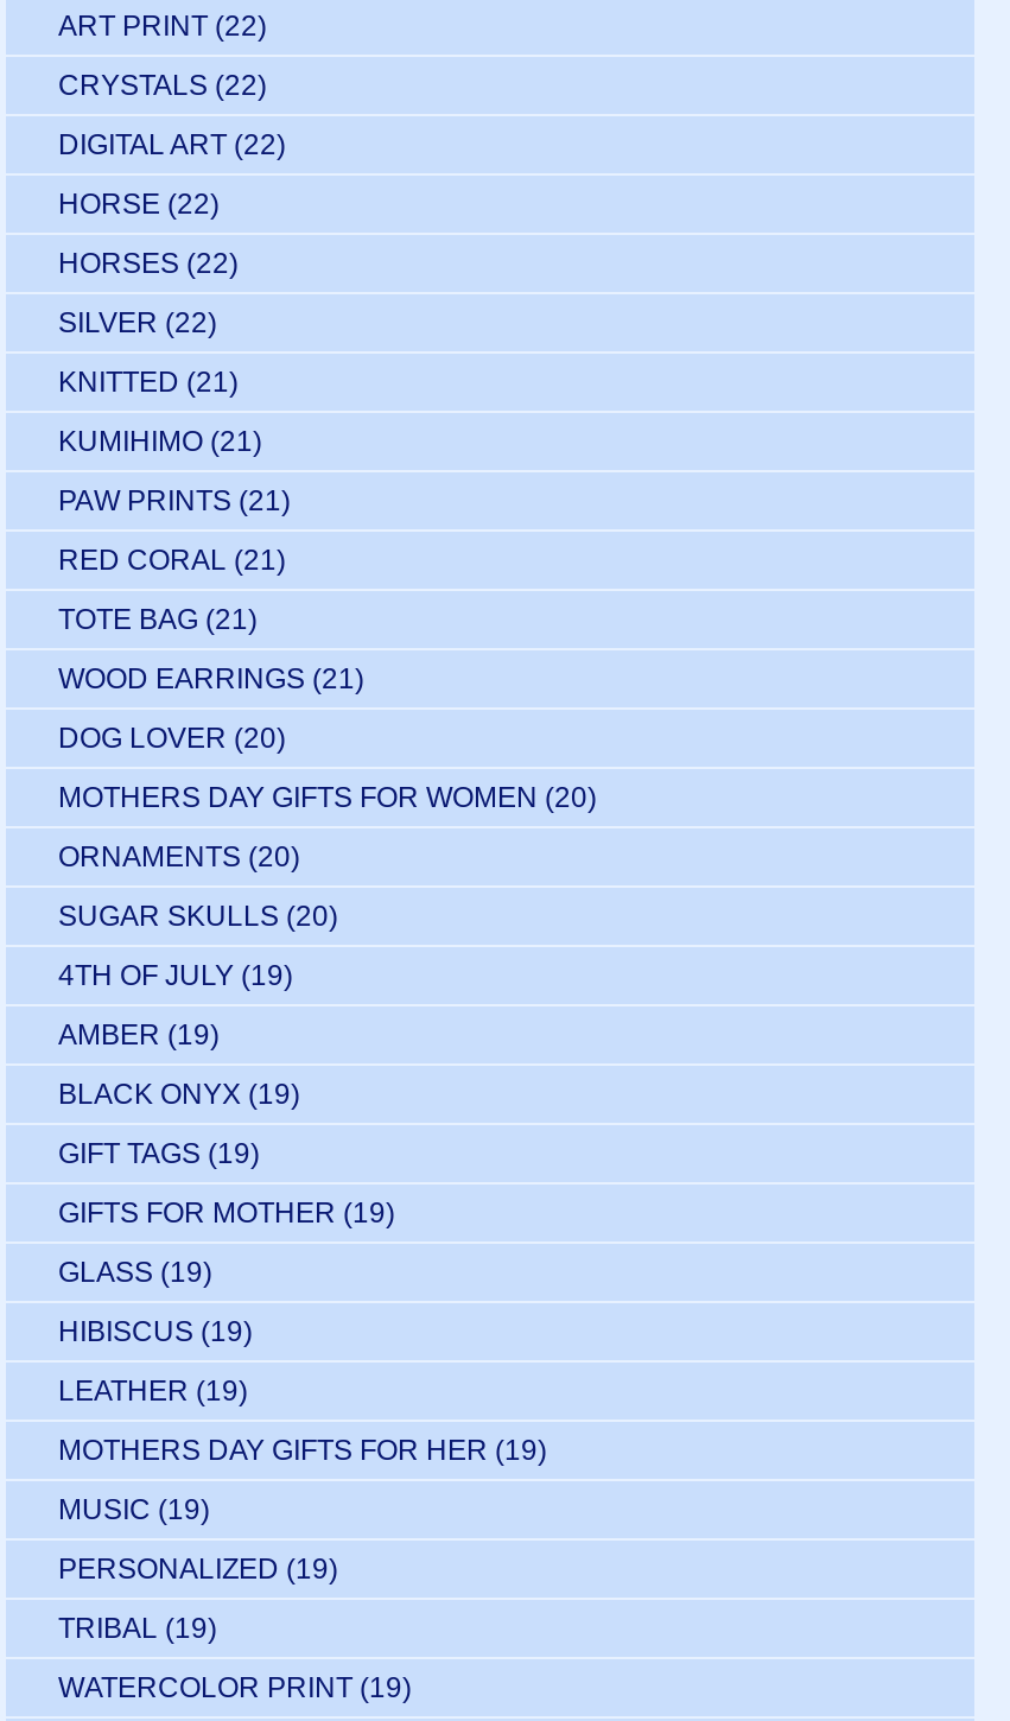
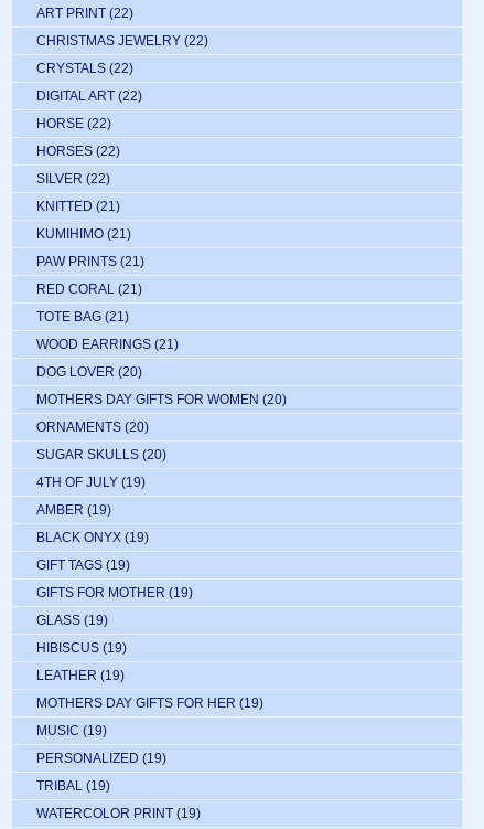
+ CHRISTMAS JEWELRY (22)
